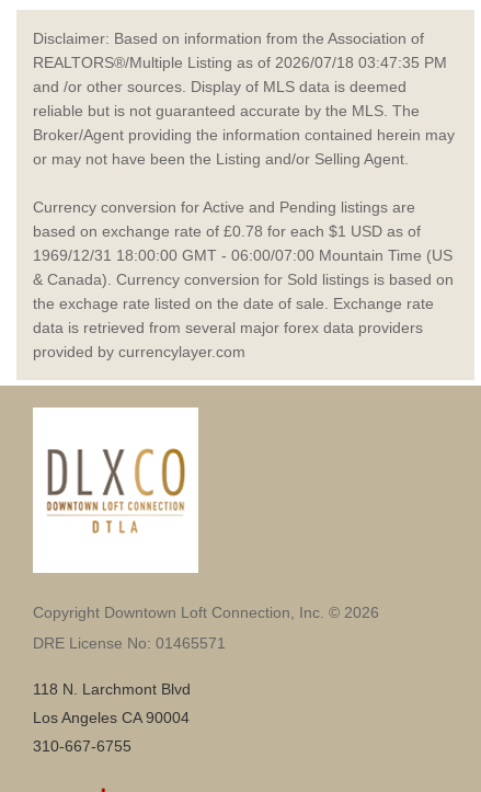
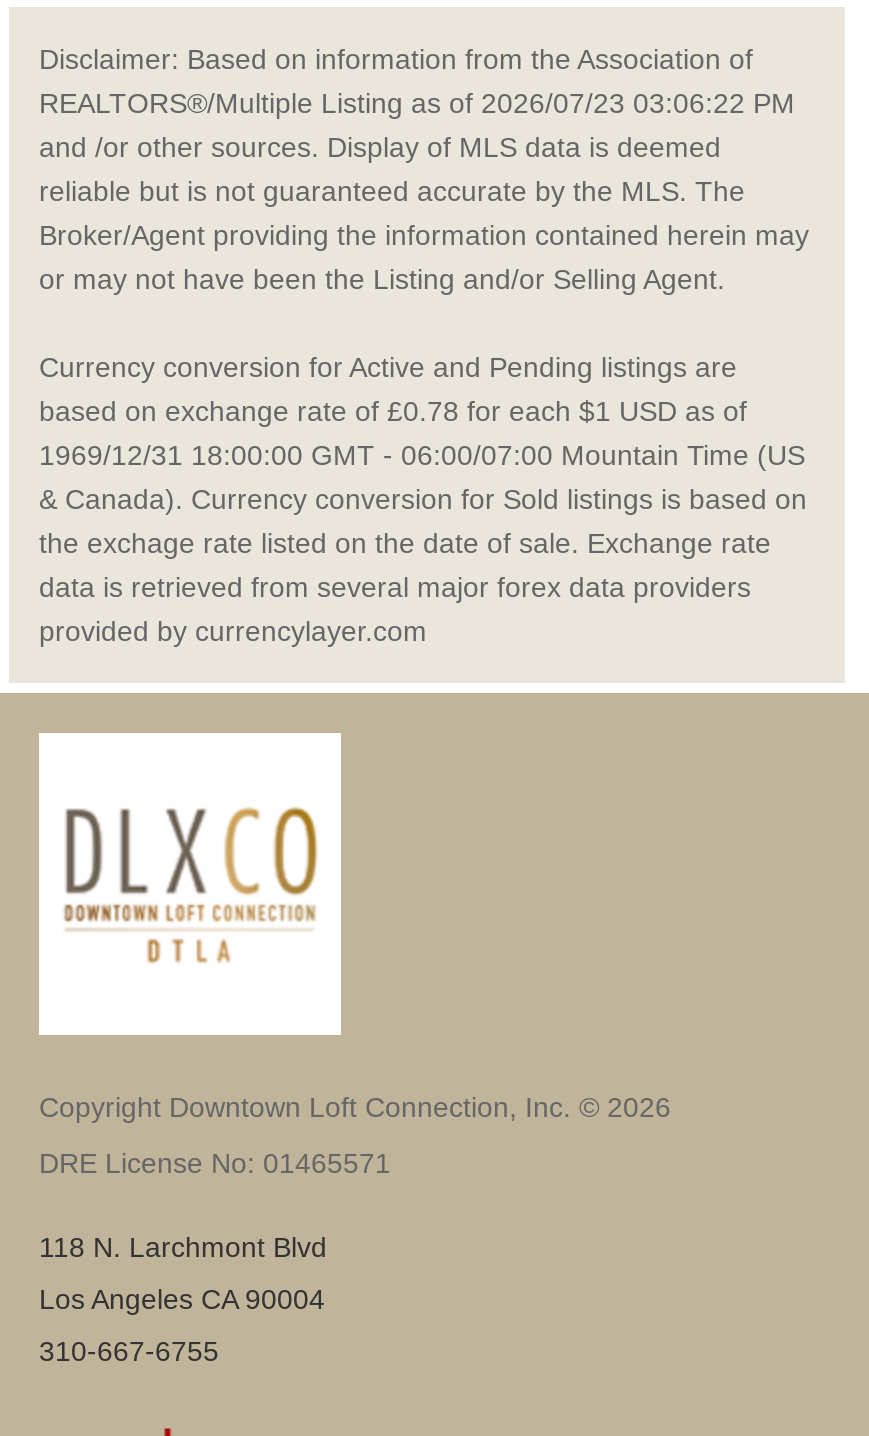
- REALTORS®/Multiple Listing as of 2026/07/18 03:47:35 PM
+ REALTORS®/Multiple Listing as of 2026/07/23 03:06:22 PM
